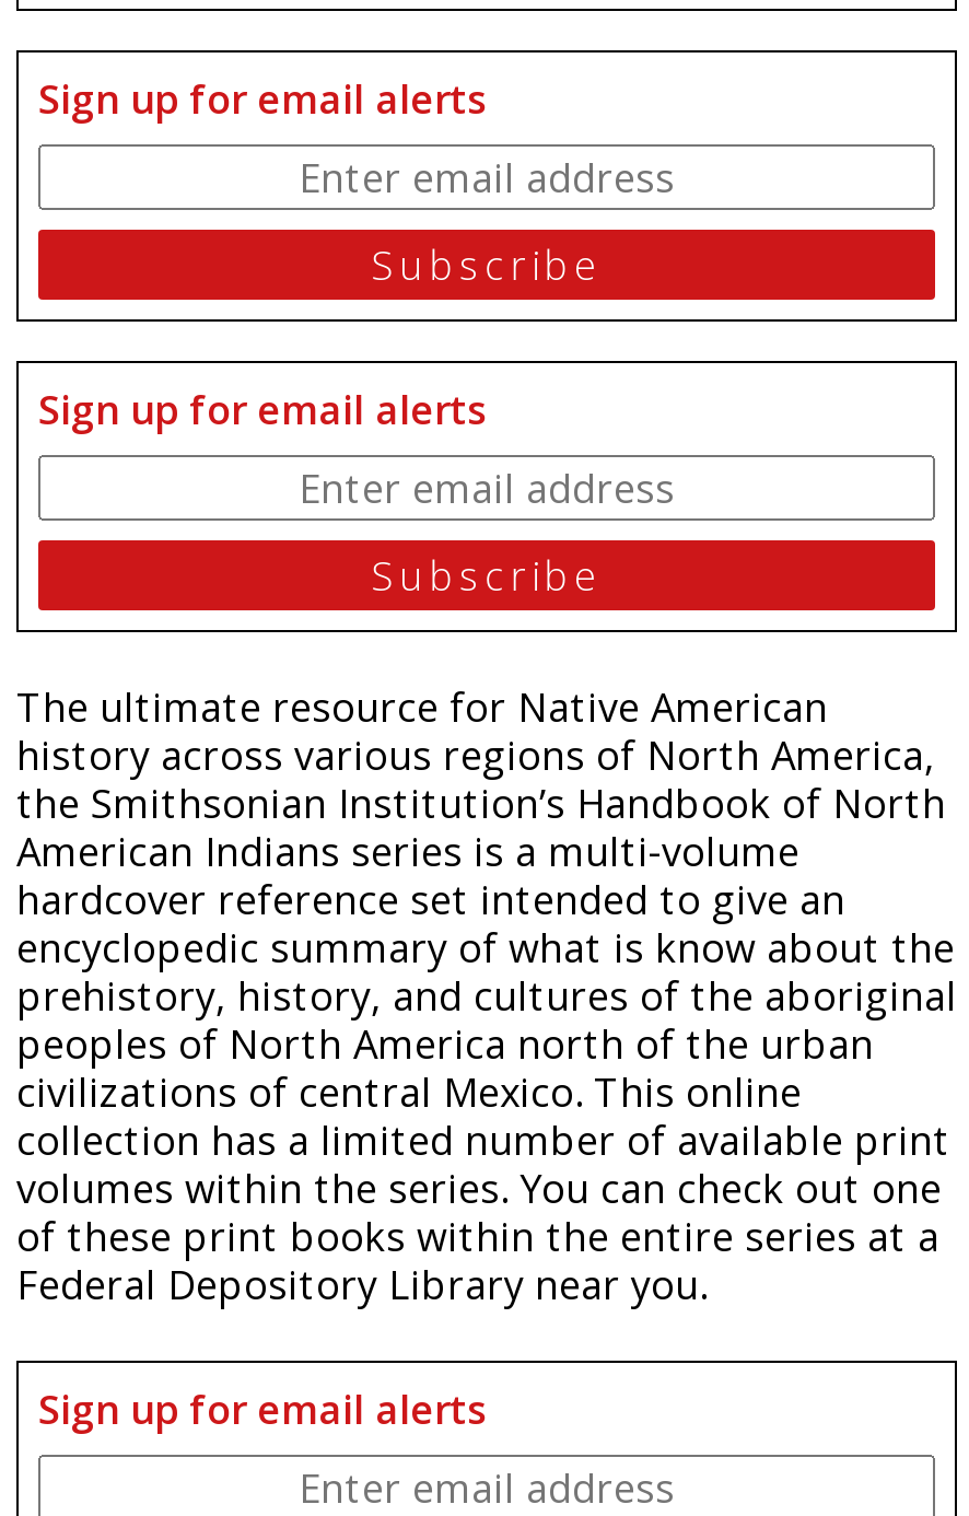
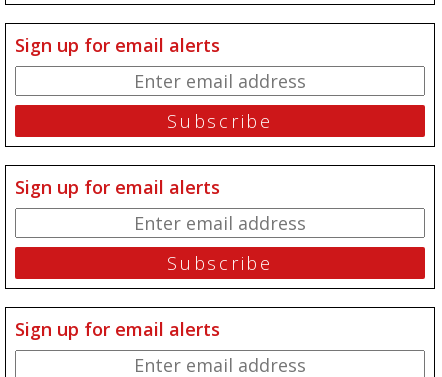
- The ultimate resource for Native American
- history across various regions of North America,
- the Smithsonian Institution’s Handbook of North
- American Indians series is a multi-volume
- hardcover reference set intended to give an
- encyclopedic summary of what is know about the
- prehistory, history, and cultures of the aboriginal
- peoples of North America north of the urban
- civilizations of central Mexico. This online
- collection has a limited number of available print
- volumes within the series. You can check out one
- of these print books within the entire series at a
- Federal Depository Library near you.
